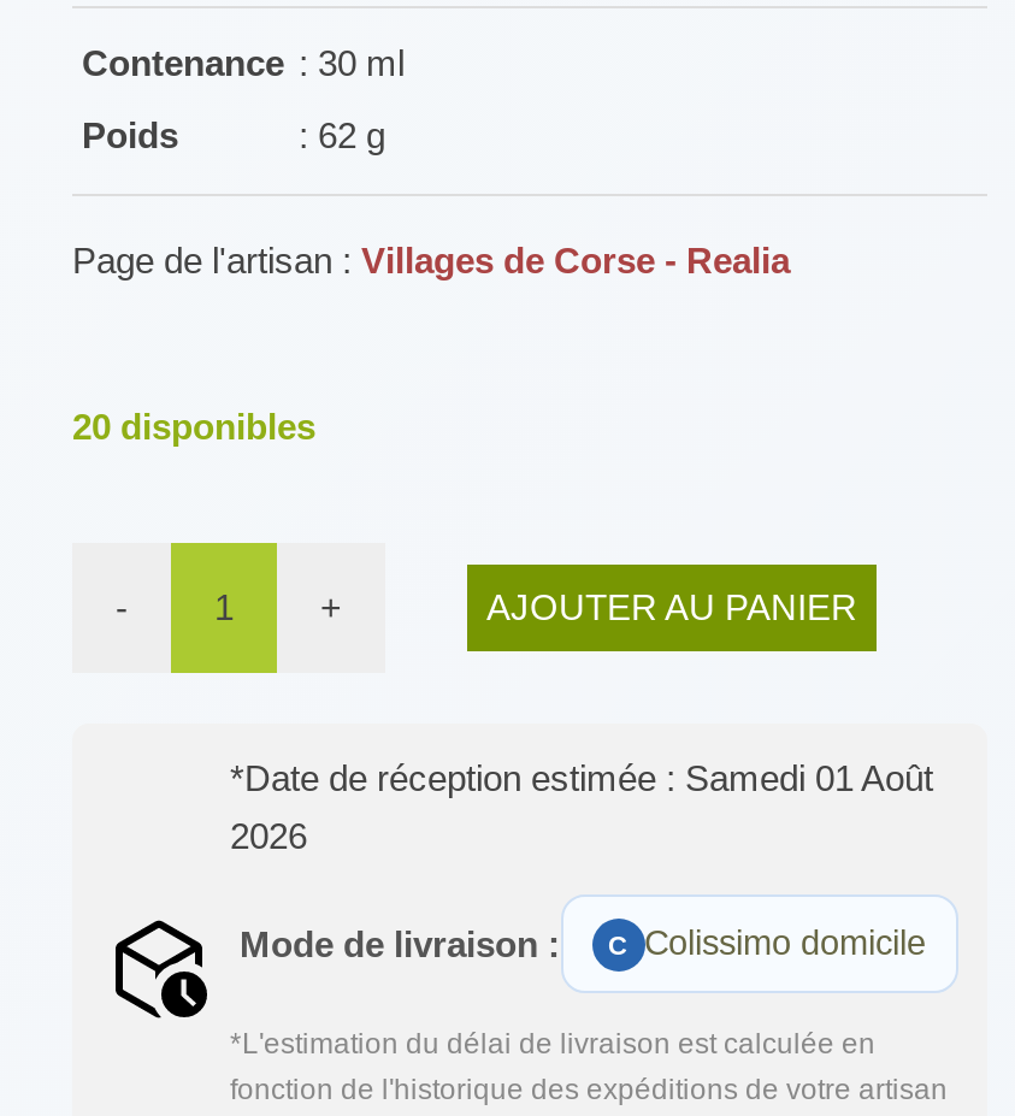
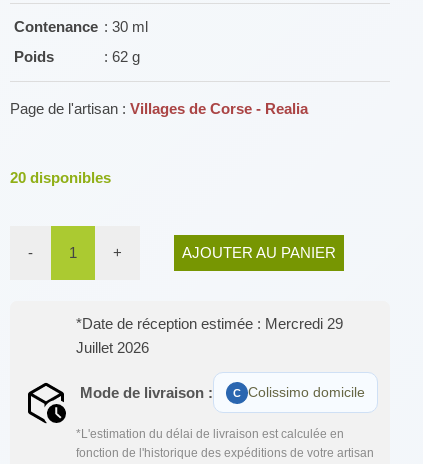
- *Date de réception estimée : Samedi 01 Août
- 2026
+ *Date de réception estimée : Mercredi 29
+ Juillet 2026
